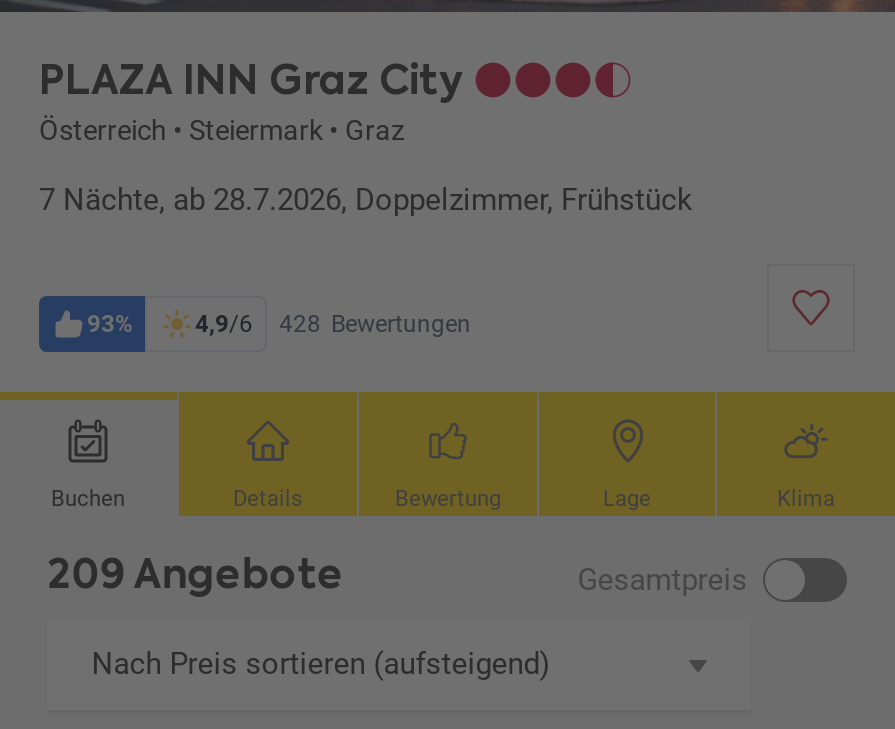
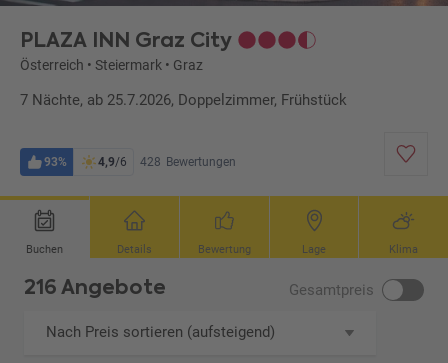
- 7 Nächte, ab 28.7.2026, Doppelzimmer, Frühstück
+ 7 Nächte, ab 25.7.2026, Doppelzimmer, Frühstück

- 209 Angebote
+ 216 Angebote
